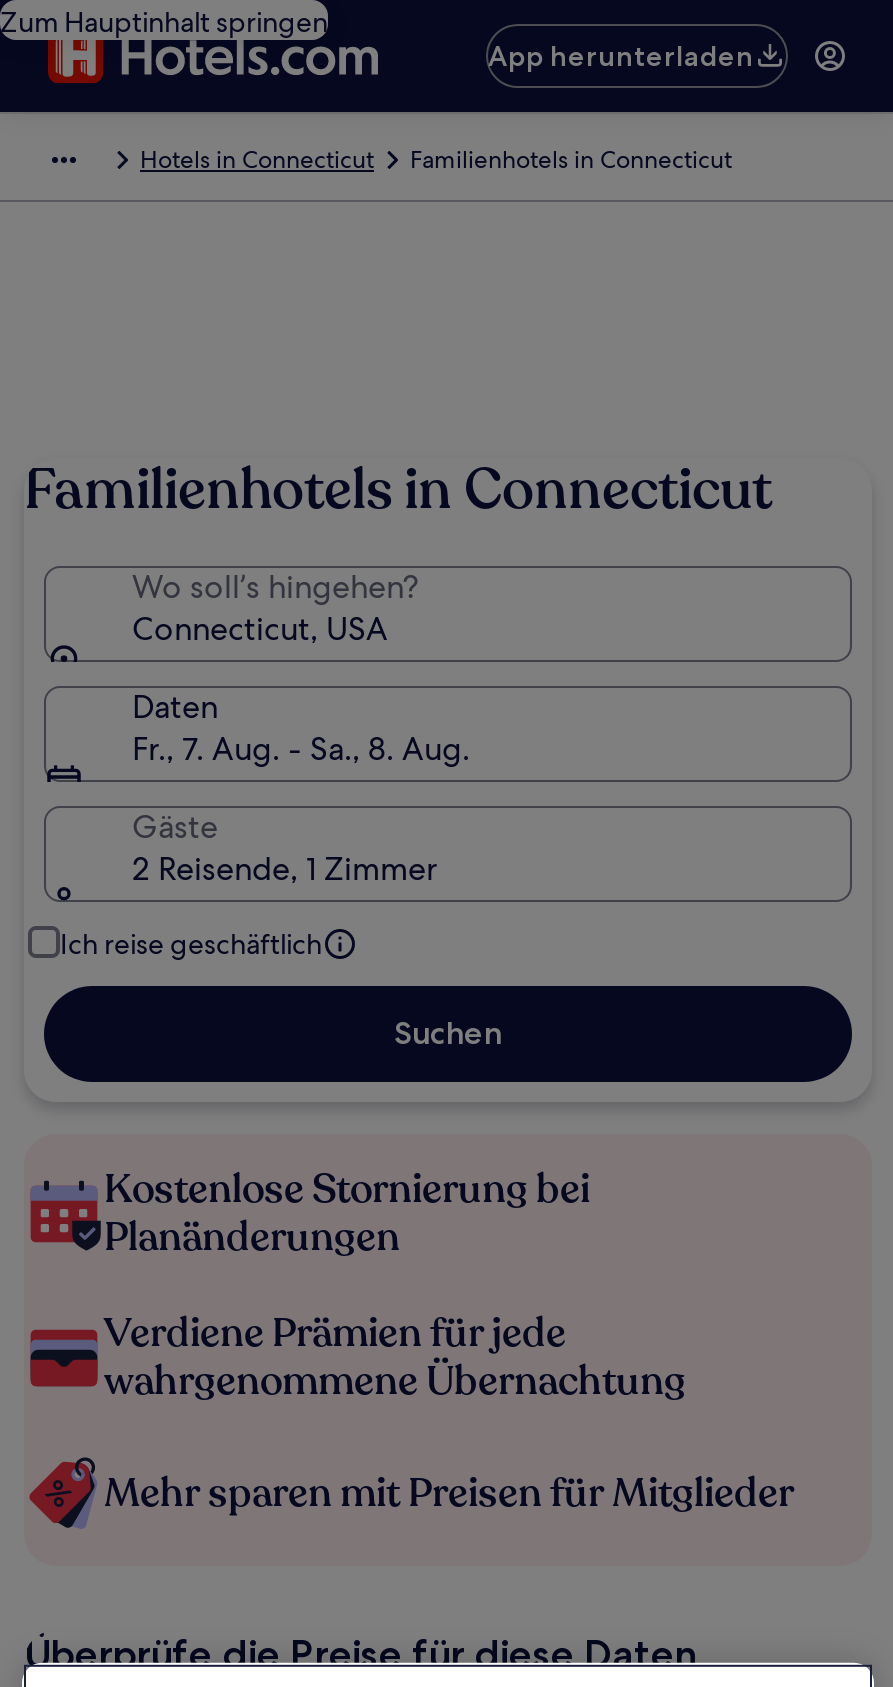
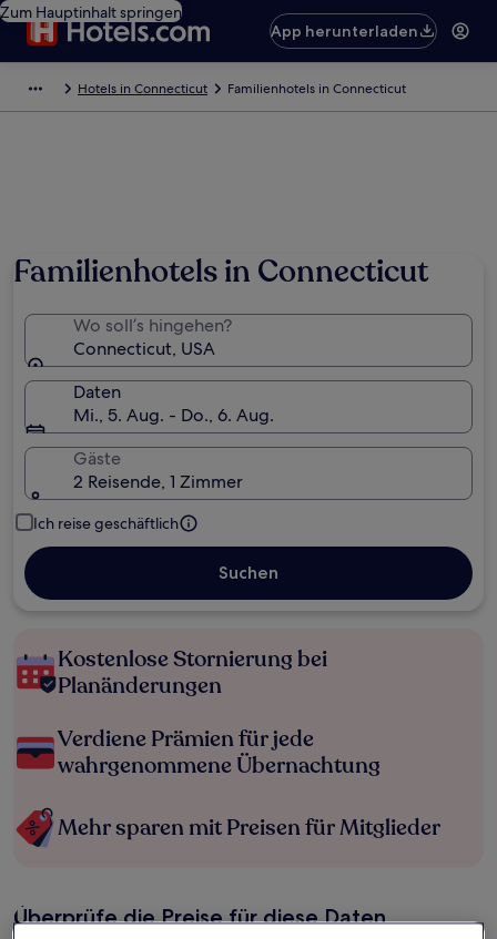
- Fr., 7. Aug. - Sa., 8. Aug.
+ Mi., 5. Aug. - Do., 6. Aug.
